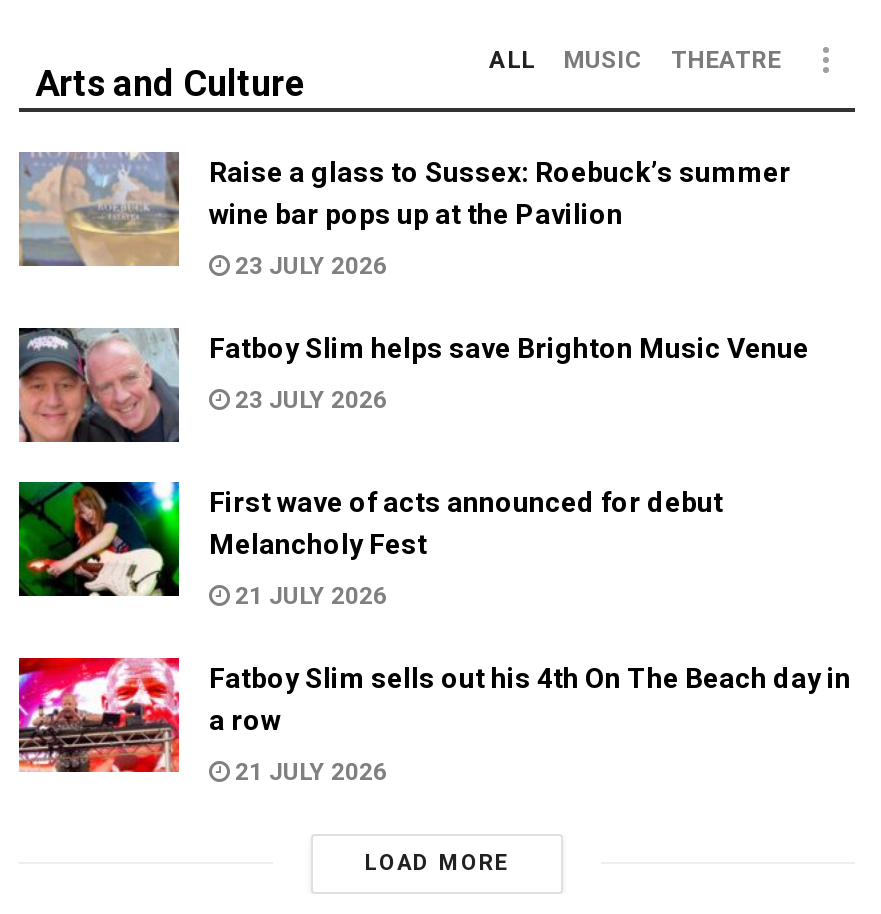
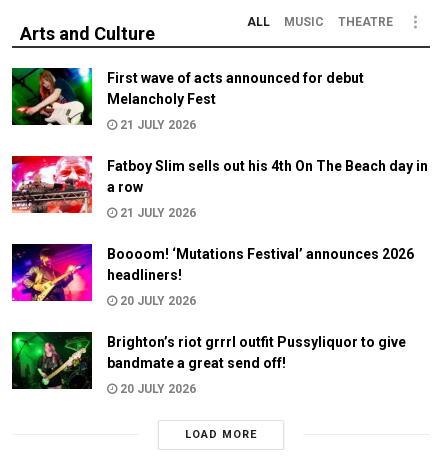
- [image]
- Raise a glass to Sussex: Roebuck’s summer
- wine bar pops up at the Pavilion
- 23 JULY 2026
- Fatboy Slim helps save Brighton Music Venue
- 23 JULY 2026

- [image]

moved up: [image] | First wave of acts announced for debut | Melancholy Fest | 21 JULY 2026 | Fatboy Slim sells out his 4th On The Beach day in | a row | 21 JULY 2026

+ [image]
+ Boooom! ‘Mutations Festival’ announces 2026
+ headliners!
+ 20 JULY 2026
+ Brighton’s riot grrrl outfit Pussyliquor to give
+ bandmate a great send off!
+ 20 JULY 2026

+ [image]
